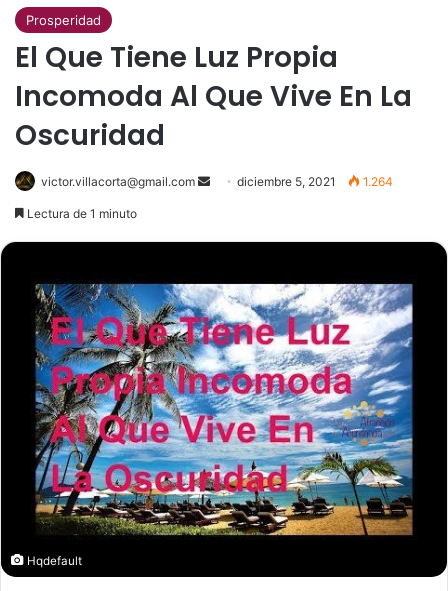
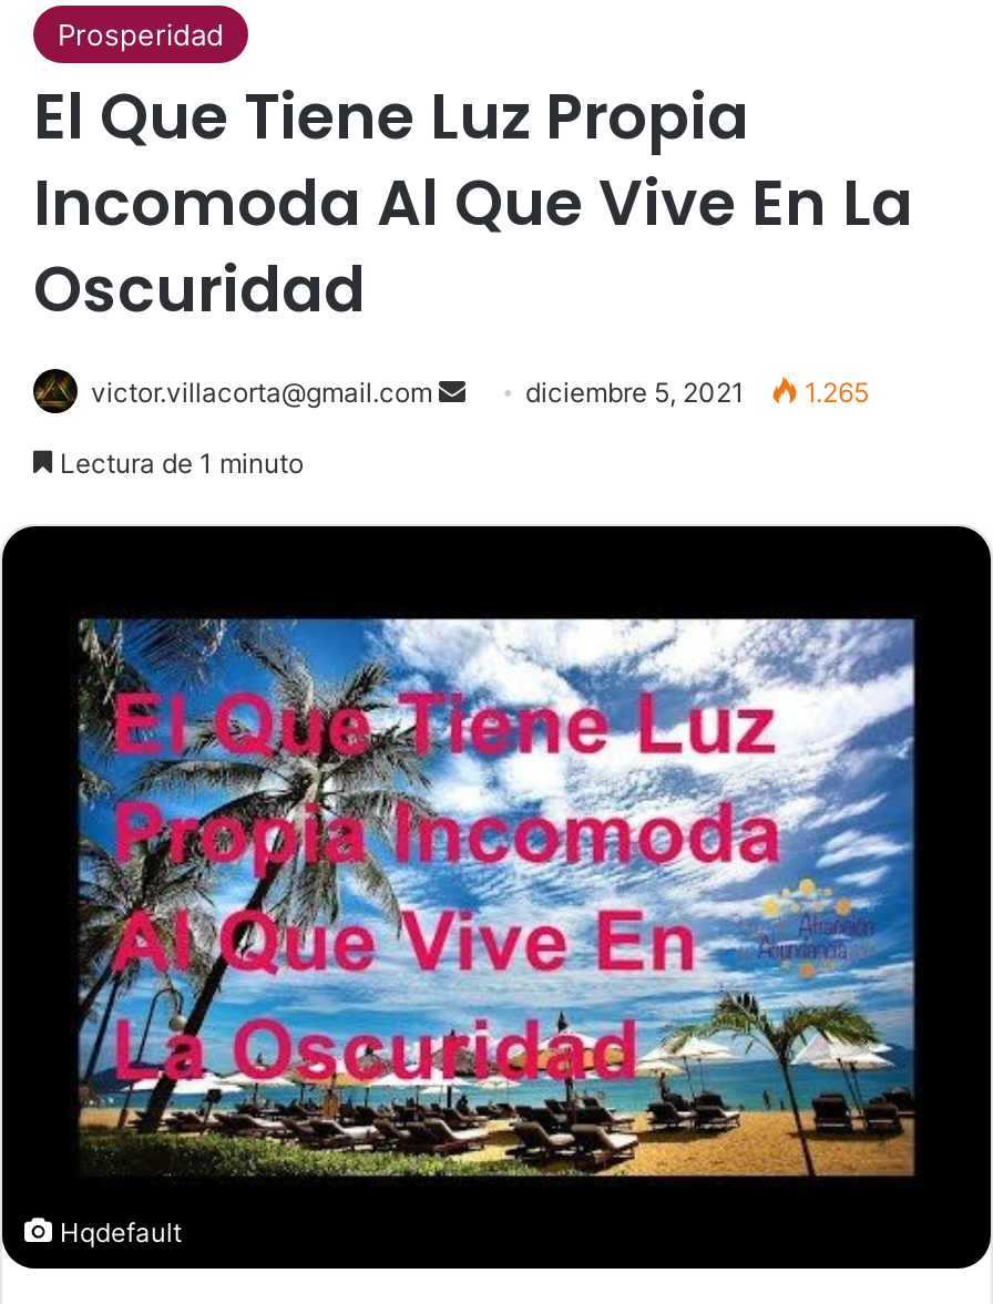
- 1.264
+ 1.265
